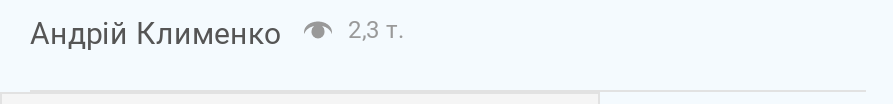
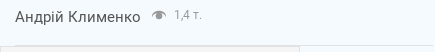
- 2,3 т.
+ 1,4 т.
